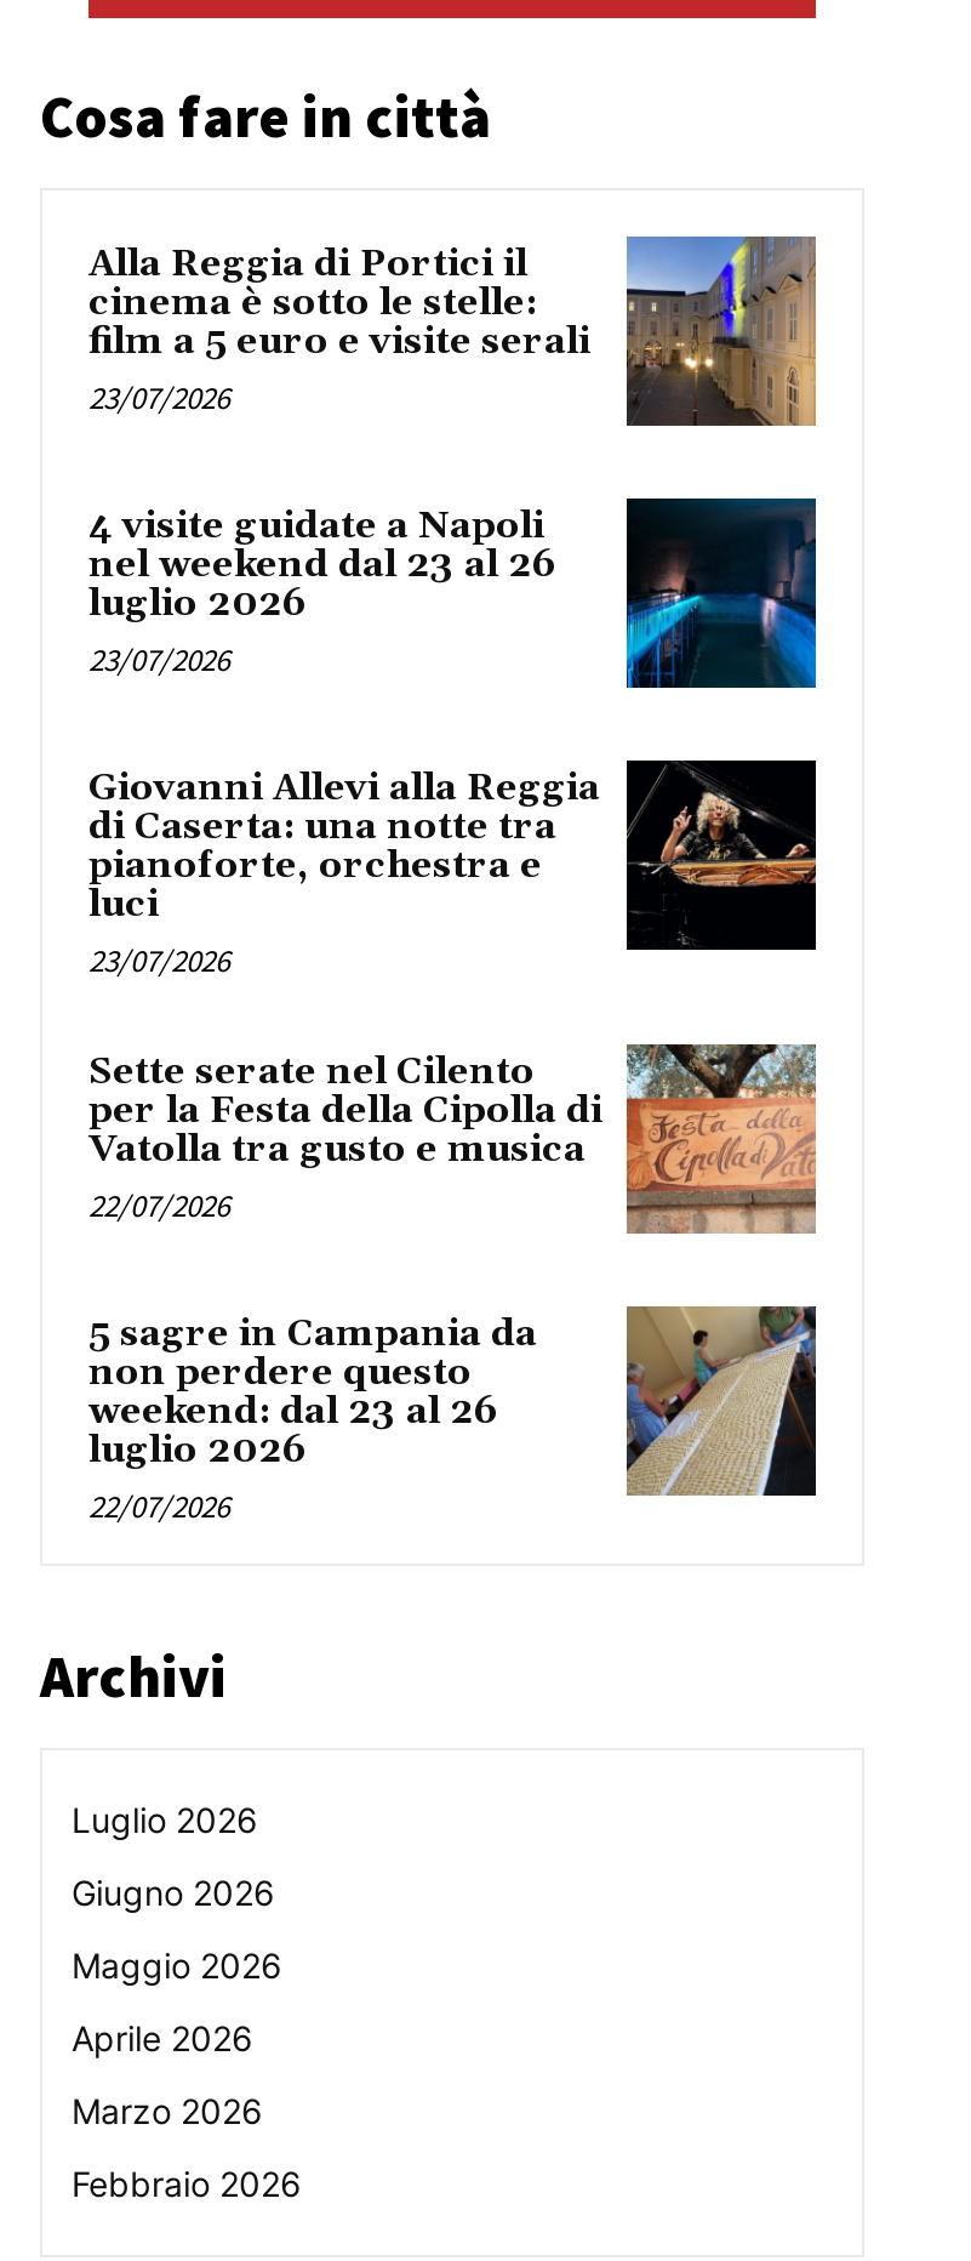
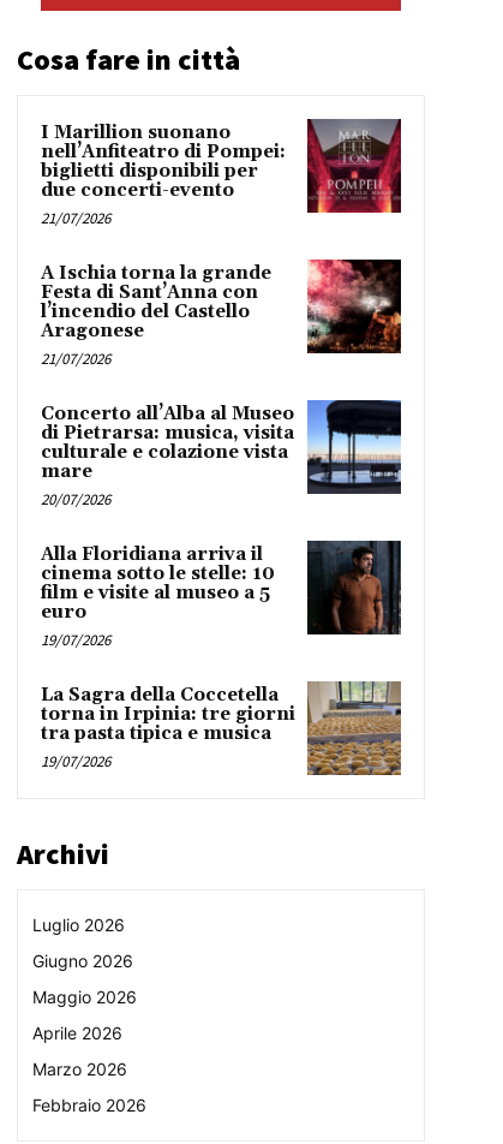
- [image]
- Alla Reggia di Portici il
- cinema è sotto le stelle:
- film a 5 euro e visite serali
- 23/07/2026
+ [image]
+ I Marillion suonano
+ nell’Anfiteatro di Pompei:
+ biglietti disponibili per
+ due concerti-evento
+ 21/07/2026

- [image]
- 4 visite guidate a Napoli
- nel weekend dal 23 al 26
- luglio 2026
- 23/07/2026
+ [image]
+ A Ischia torna la grande
+ Festa di Sant’Anna con
+ l’incendio del Castello
+ Aragonese
+ 21/07/2026

- [image]
- Giovanni Allevi alla Reggia
- di Caserta: una notte tra
- pianoforte, orchestra e
- luci
- 23/07/2026
+ [image]
+ Concerto all’Alba al Museo
+ di Pietrarsa: musica, visita
+ culturale e colazione vista
+ mare
+ 20/07/2026

- [image]
- Sette serate nel Cilento
- per la Festa della Cipolla di
- Vatolla tra gusto e musica
- 22/07/2026
+ [image]
+ Alla Floridiana arriva il
+ cinema sotto le stelle: 10
+ film e visite al museo a 5
+ euro
+ 19/07/2026

- [image]
- 5 sagre in Campania da
- non perdere questo
- weekend: dal 23 al 26
- luglio 2026
- 22/07/2026
+ [image]
+ La Sagra della Coccetella
+ torna in Irpinia: tre giorni
+ tra pasta tipica e musica
+ 19/07/2026
